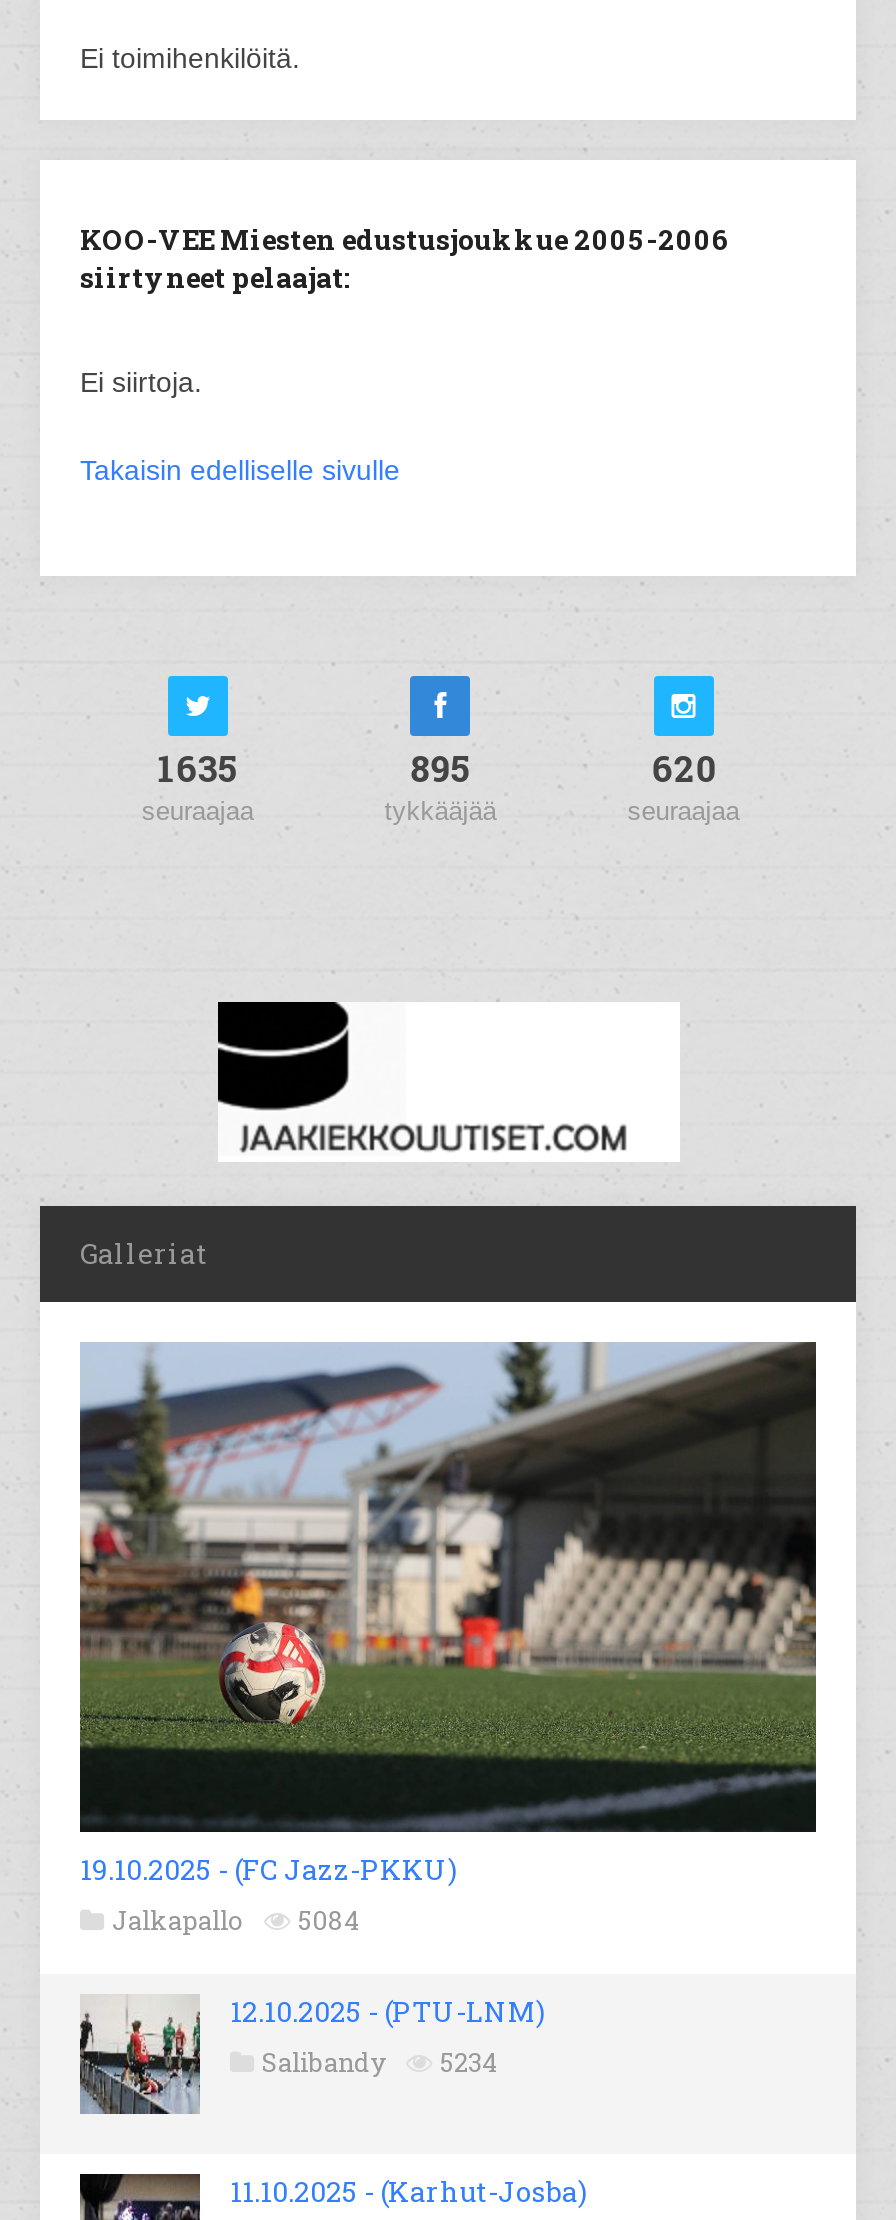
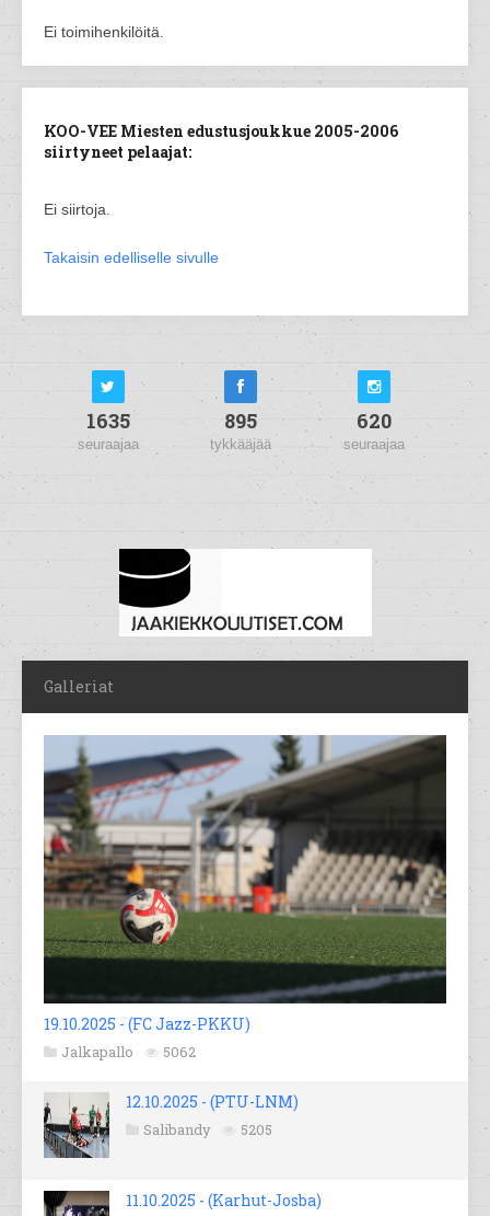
- Jalkapallo 5084
+ Jalkapallo 5062

- Salibandy 5234
+ Salibandy 5205
